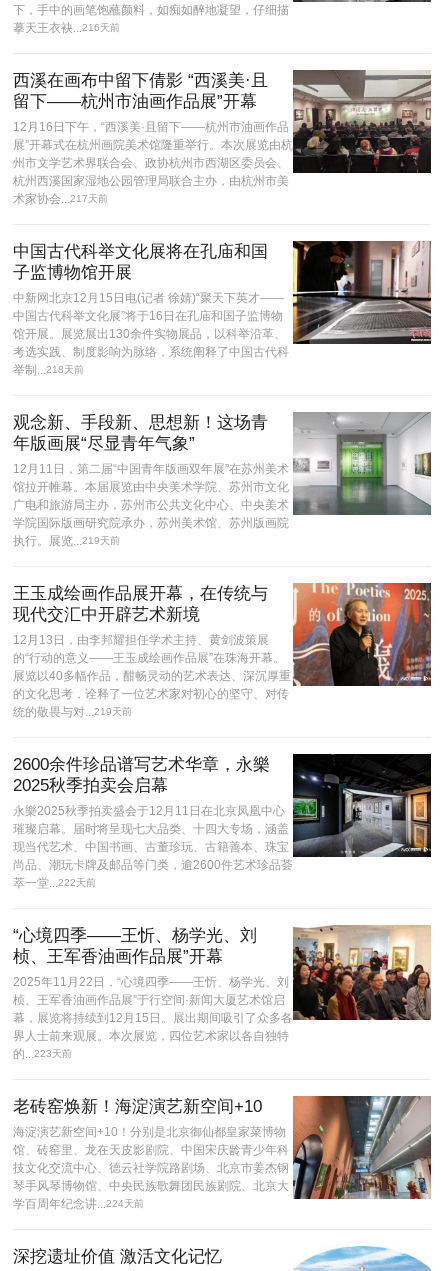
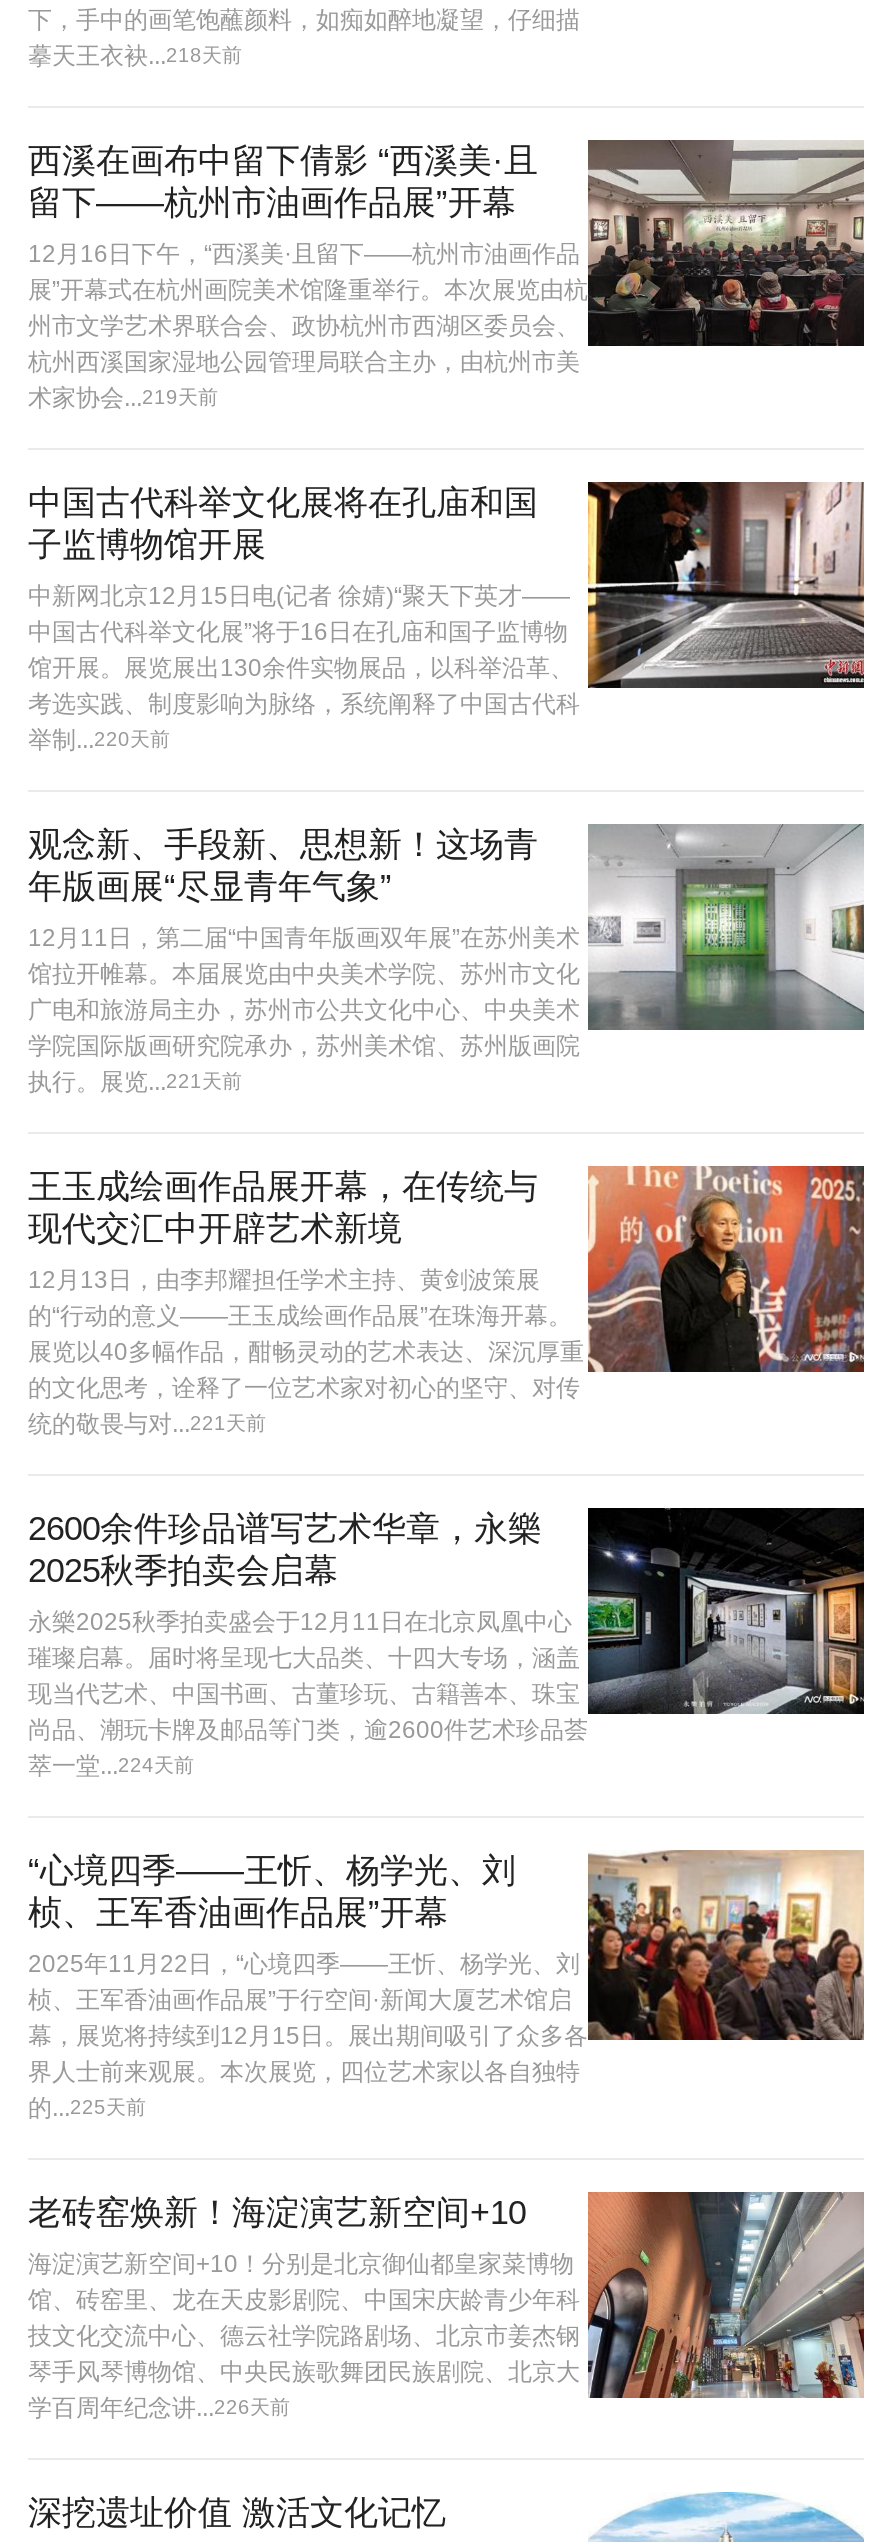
- 摹天王衣袂...216天前
+ 摹天王衣袂...218天前

- 术家协会...217天前
+ 术家协会...219天前

- 举制...218天前
+ 举制...220天前

- 执行。展览...219天前
+ 执行。展览...221天前

- 统的敬畏与对...219天前
+ 统的敬畏与对...221天前

- 萃一堂...222天前
+ 萃一堂...224天前

- 的...223天前
+ 的...225天前

- 学百周年纪念讲...224天前
+ 学百周年纪念讲...226天前
